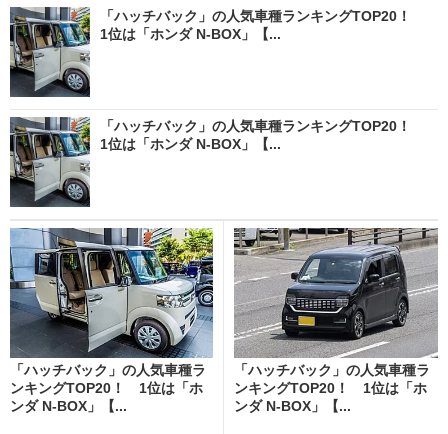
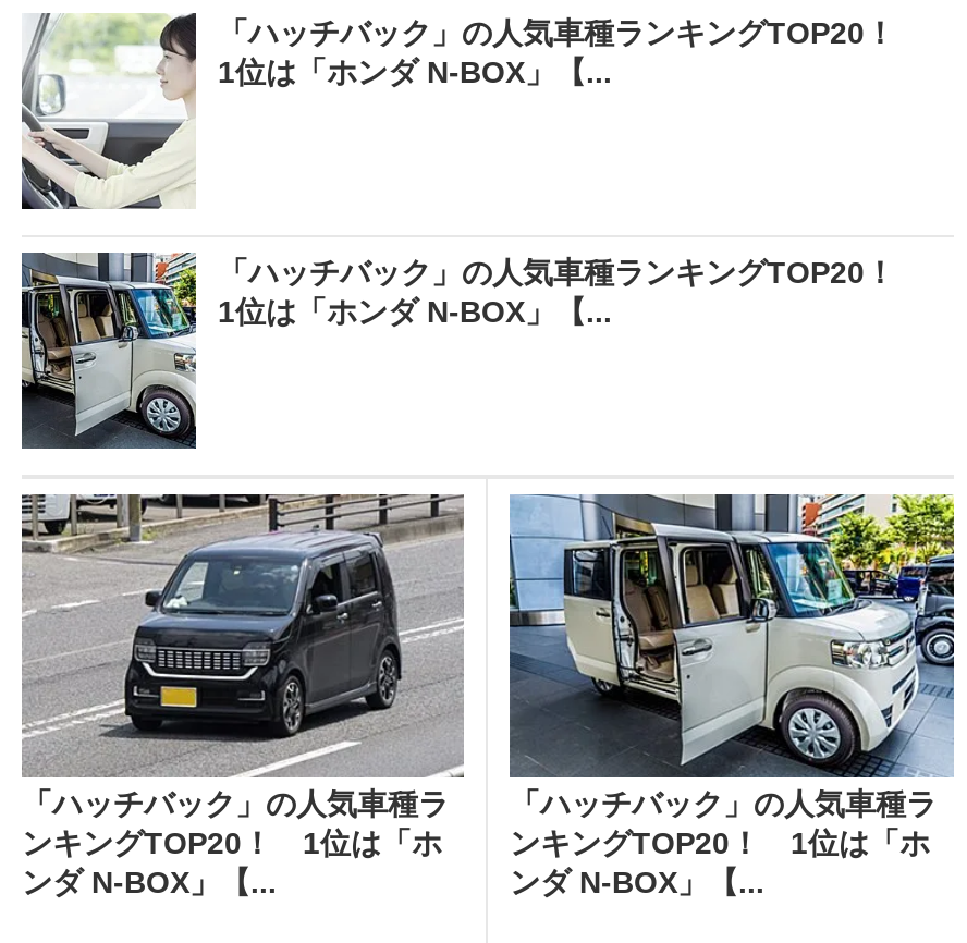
- [image]
+ [image]

- [image]
+ [image]

- [image]
+ [image]
